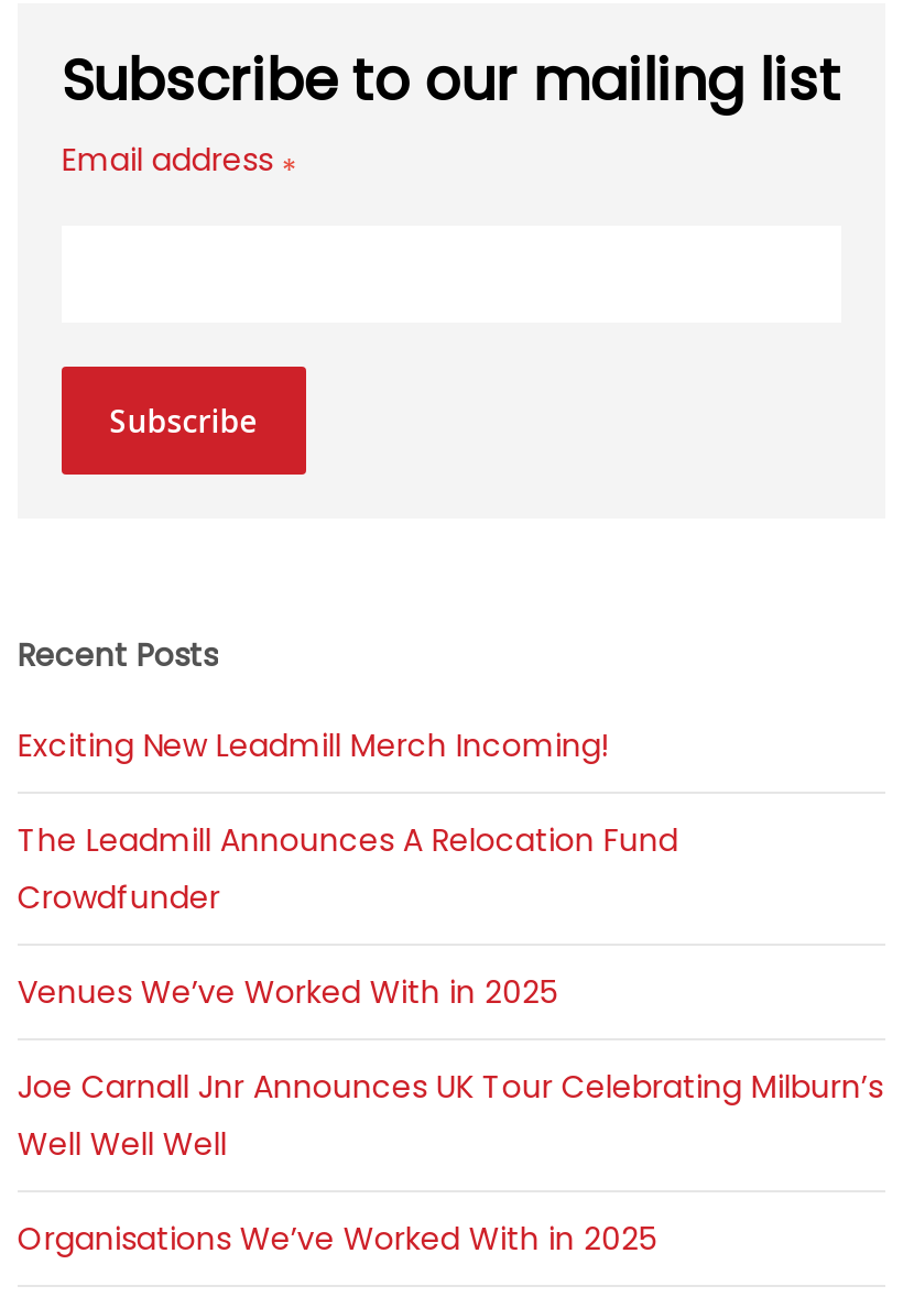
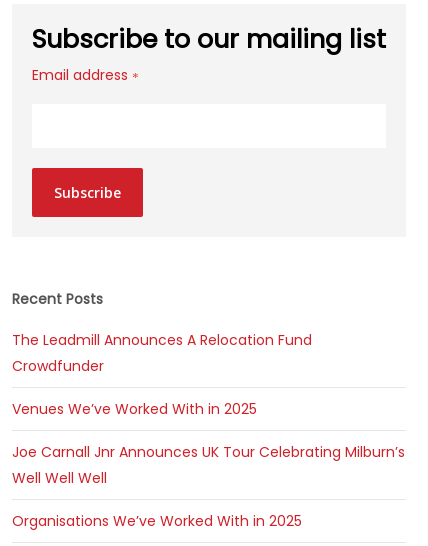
- Exciting New Leadmill Merch Incoming!
